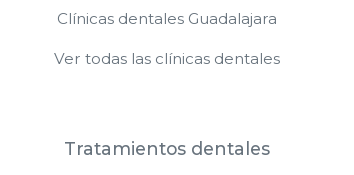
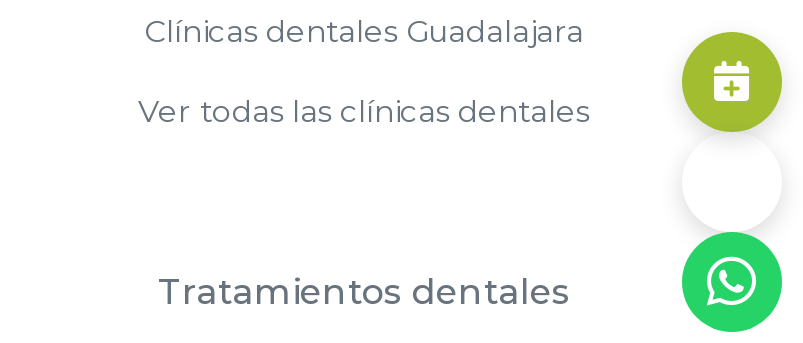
+ [image]

+ [image]
